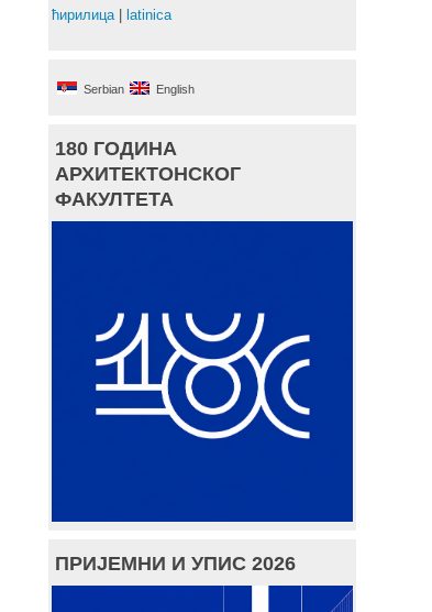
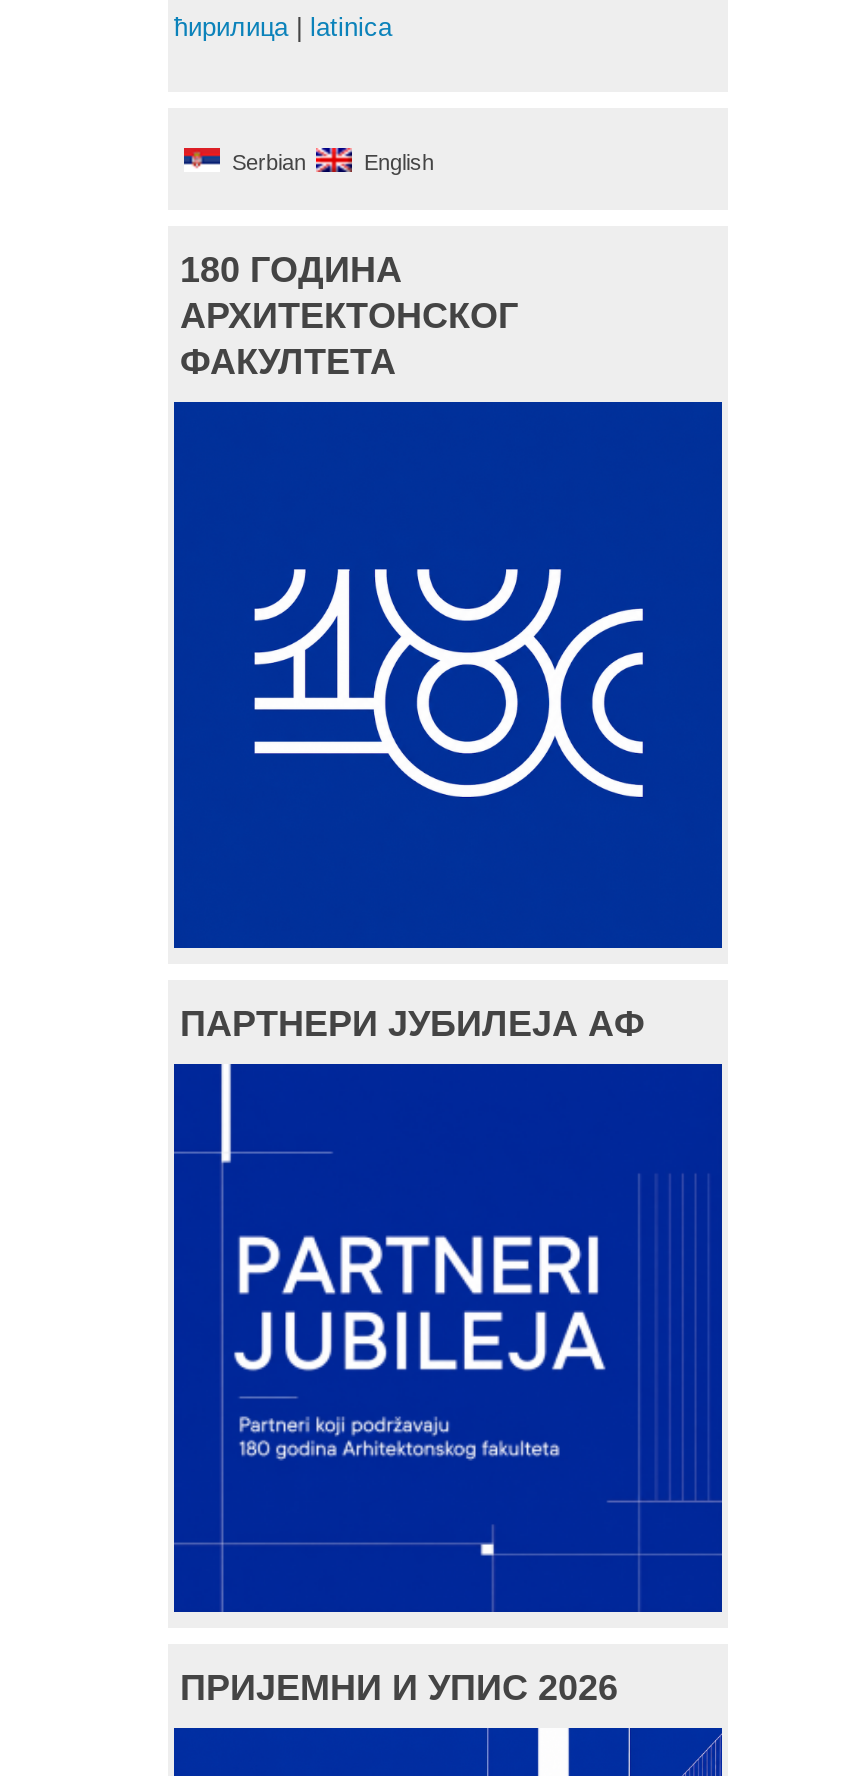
+ ПАРТНЕРИ ЈУБИЛЕЈА АФ

+ [image]
